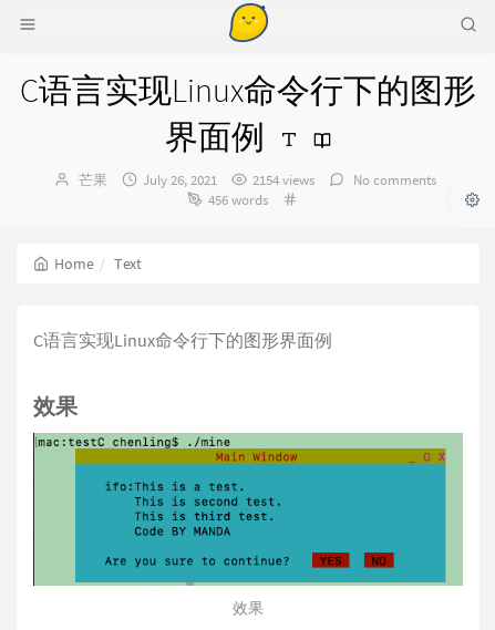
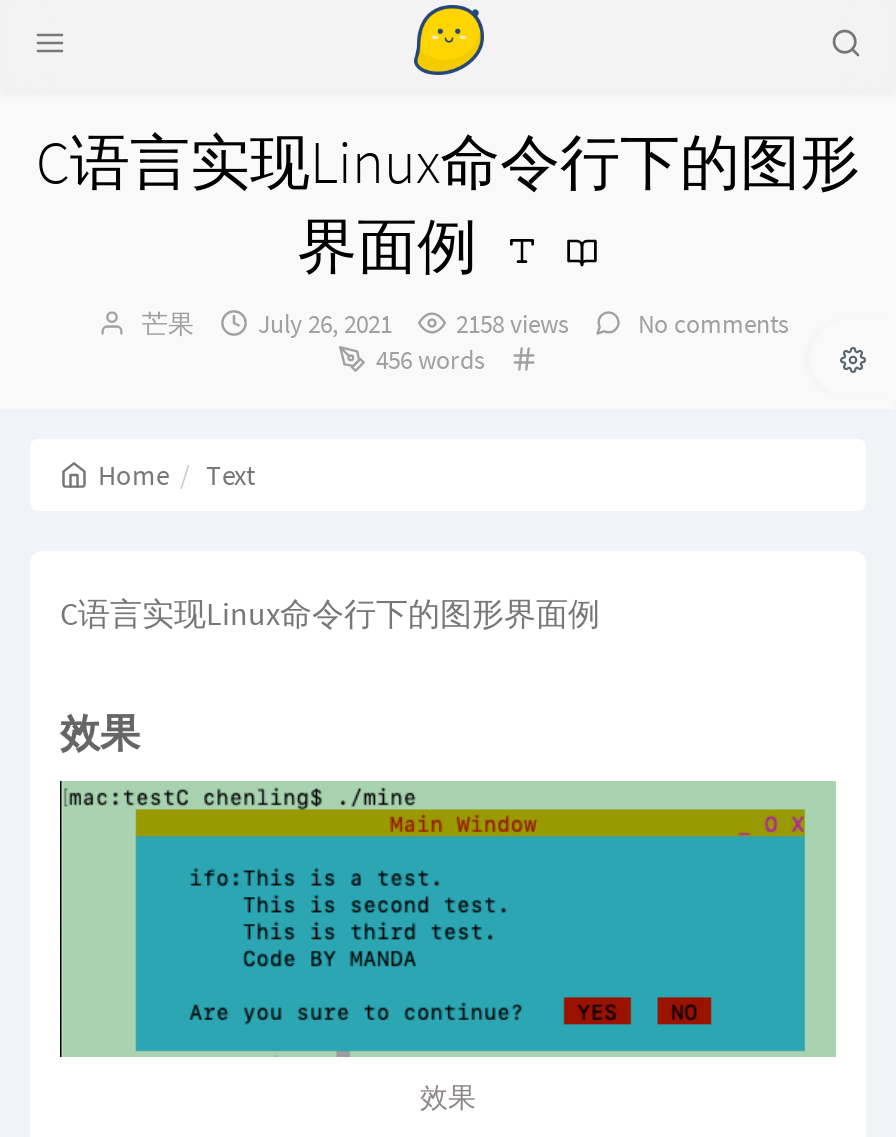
- 2154 views
+ 2158 views
